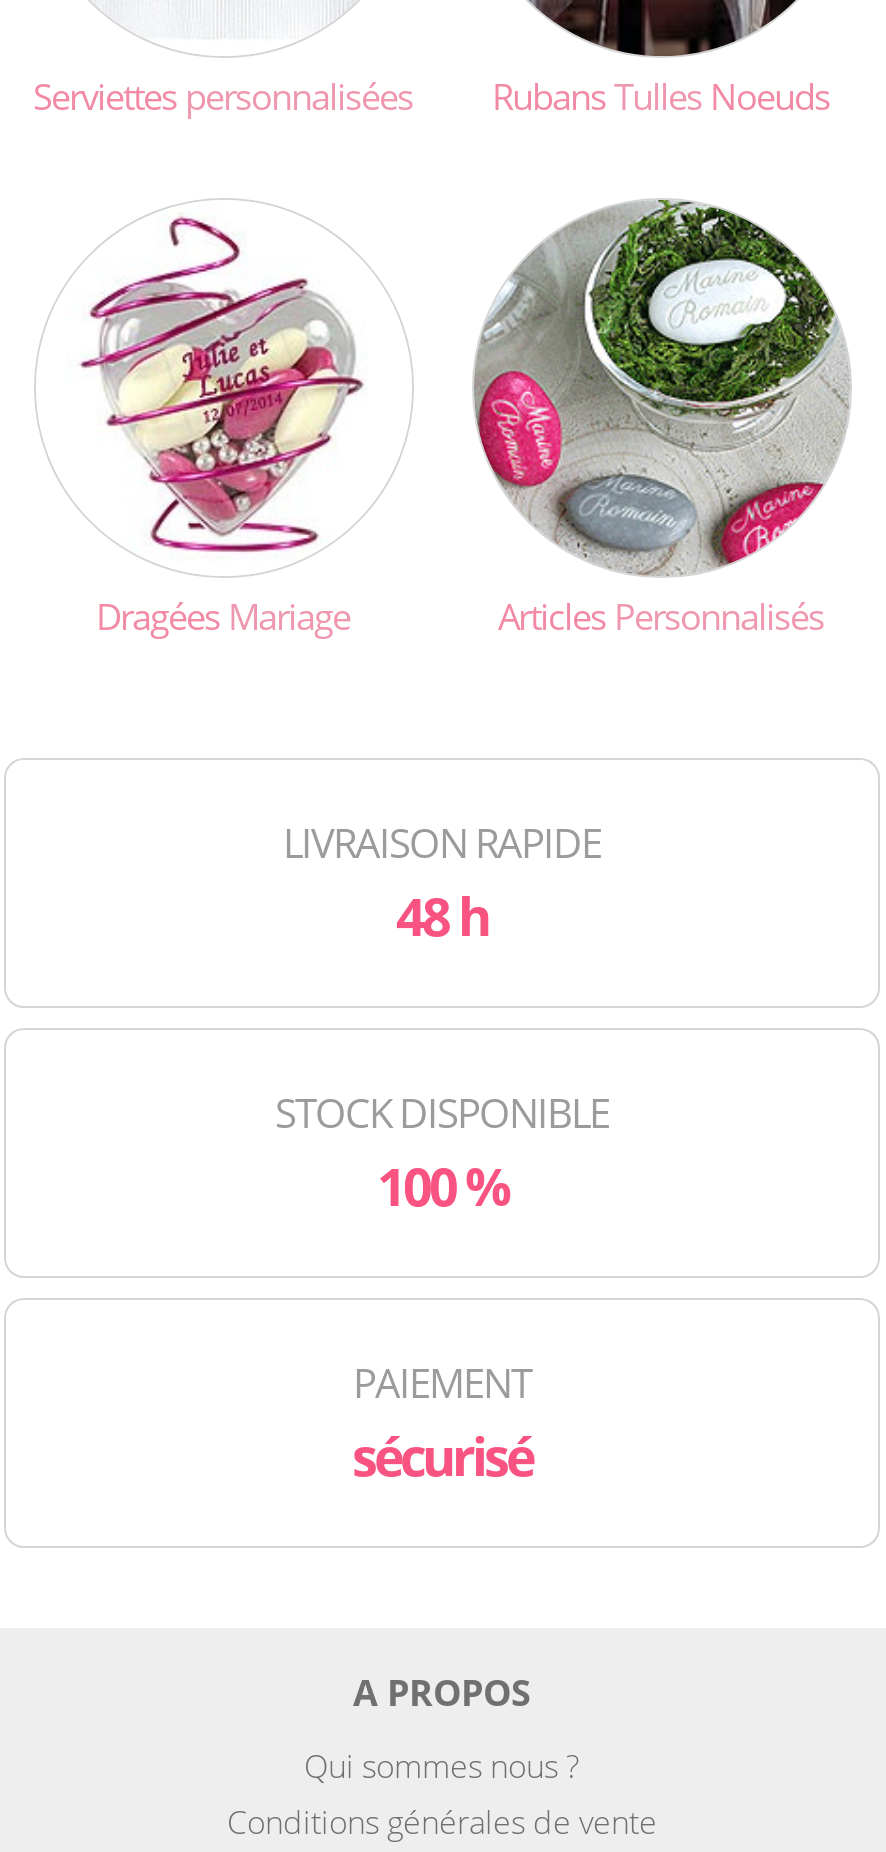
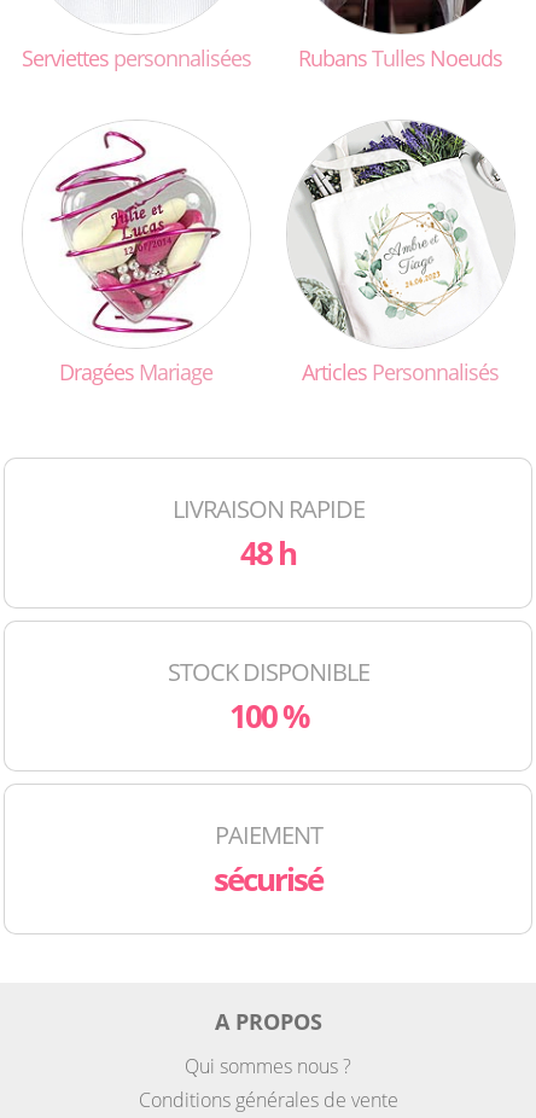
- [image]
+ [image]
